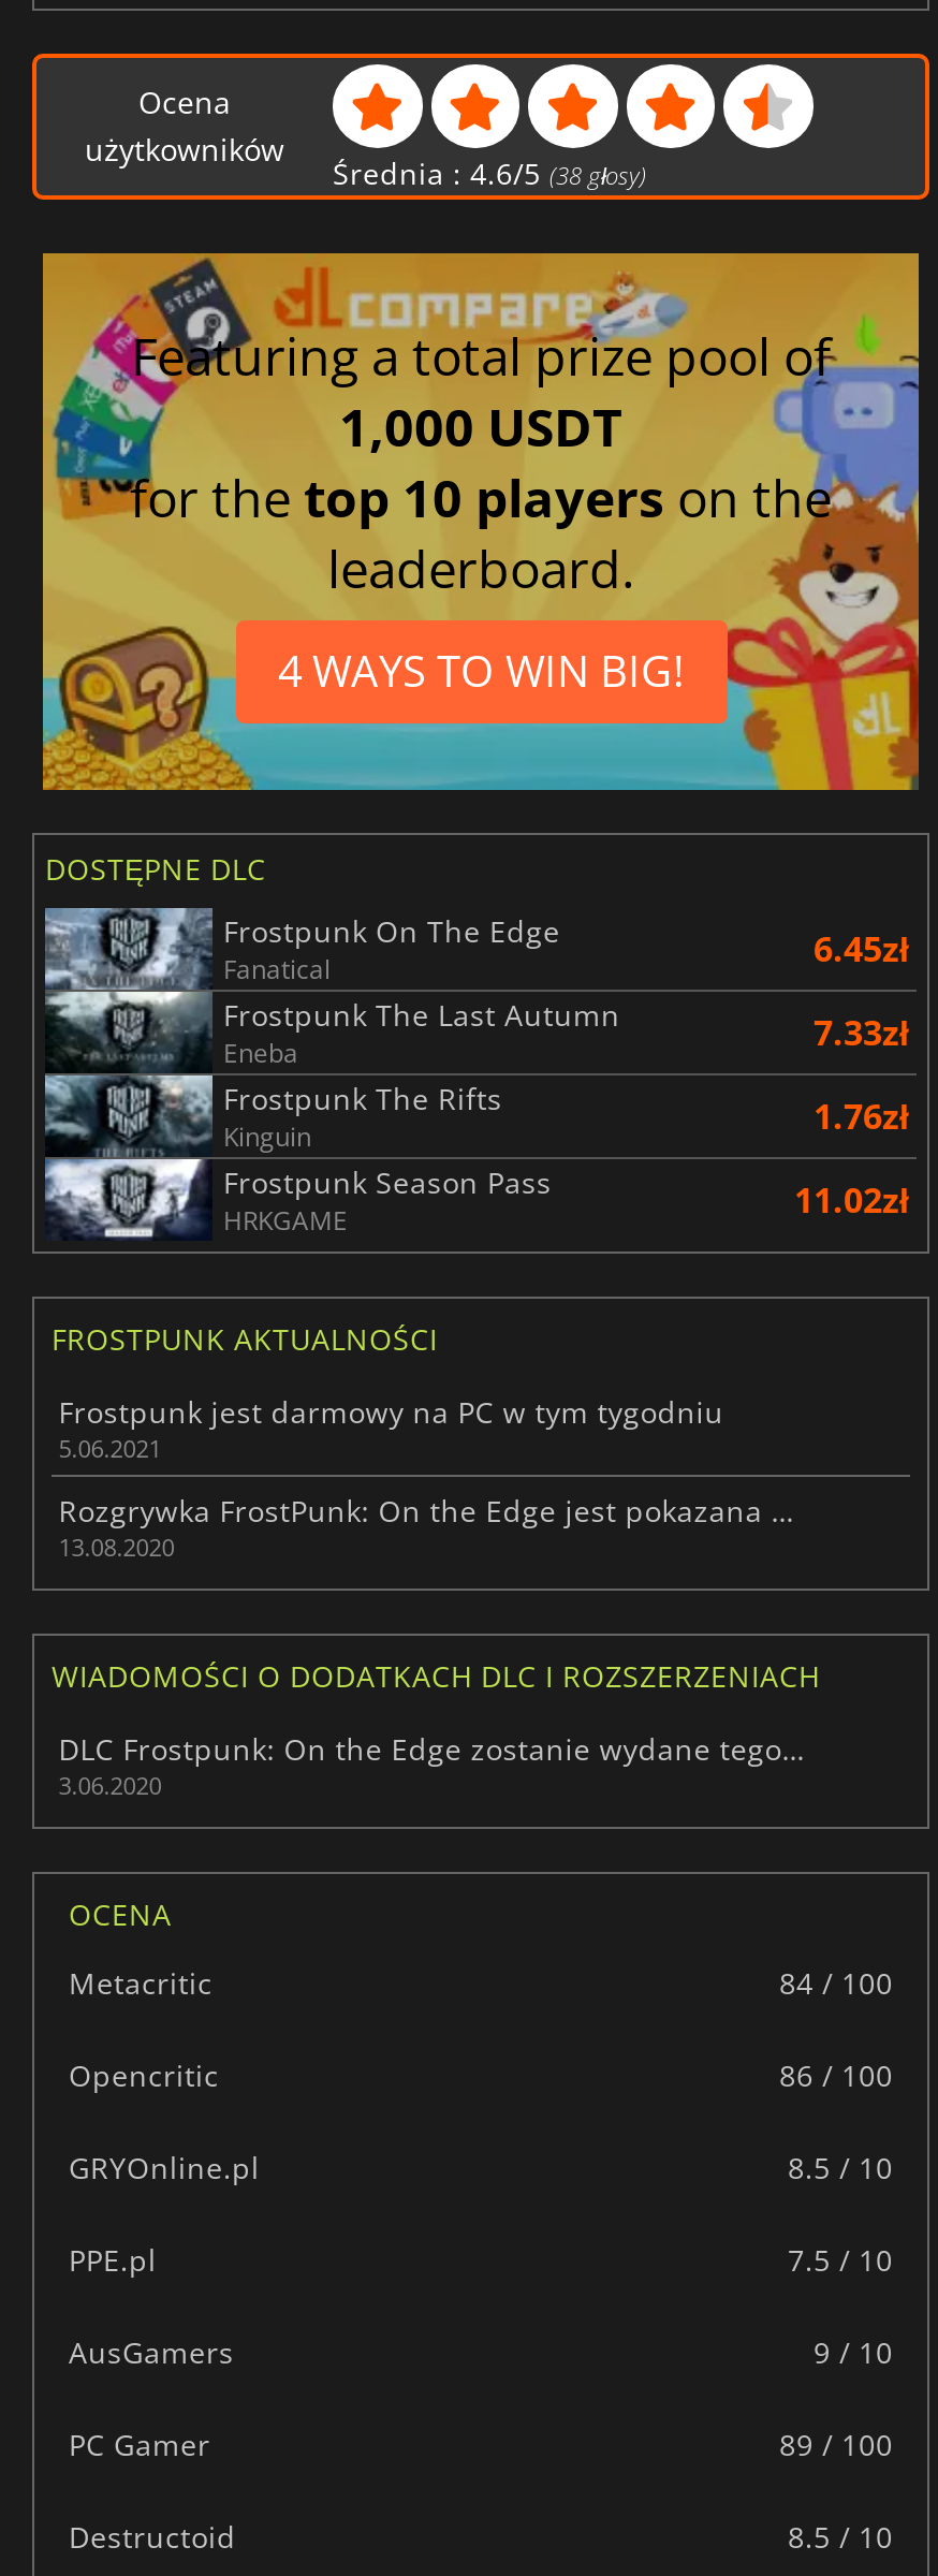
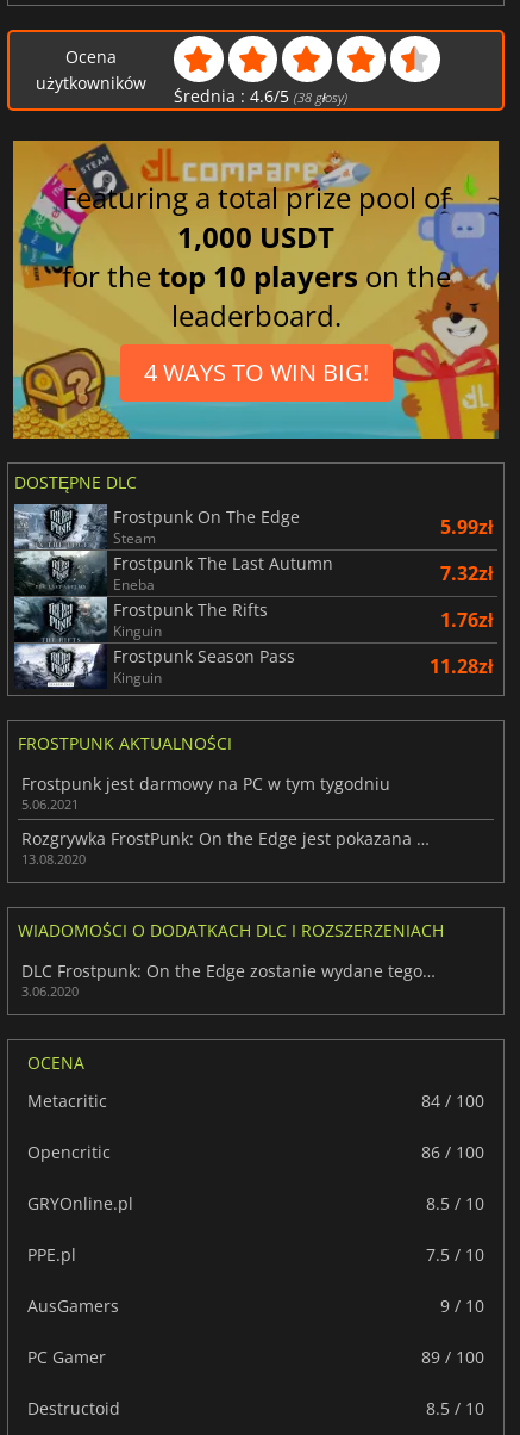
- Fanatical
- 6.45zł
+ Steam
+ 5.99zł

- 7.33zł
+ 7.32zł

- HRKGAME
- 11.02zł
+ Kinguin
+ 11.28zł
